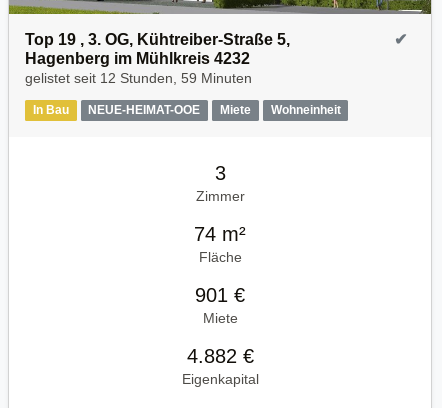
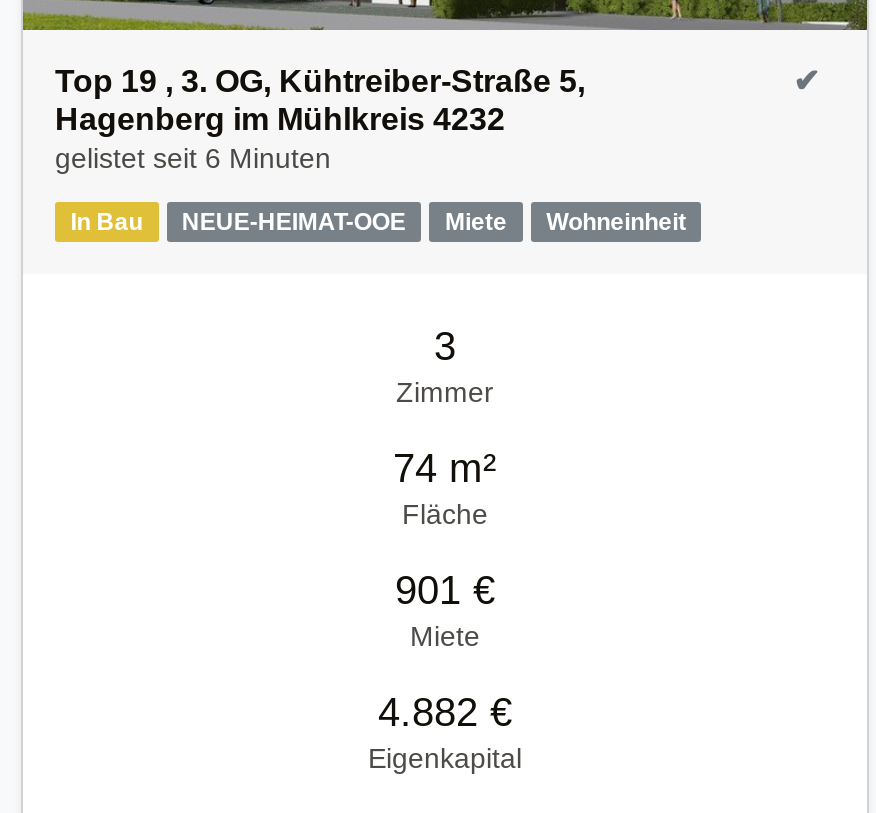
- gelistet seit 12 Stunden, 59 Minuten
+ gelistet seit 6 Minuten
